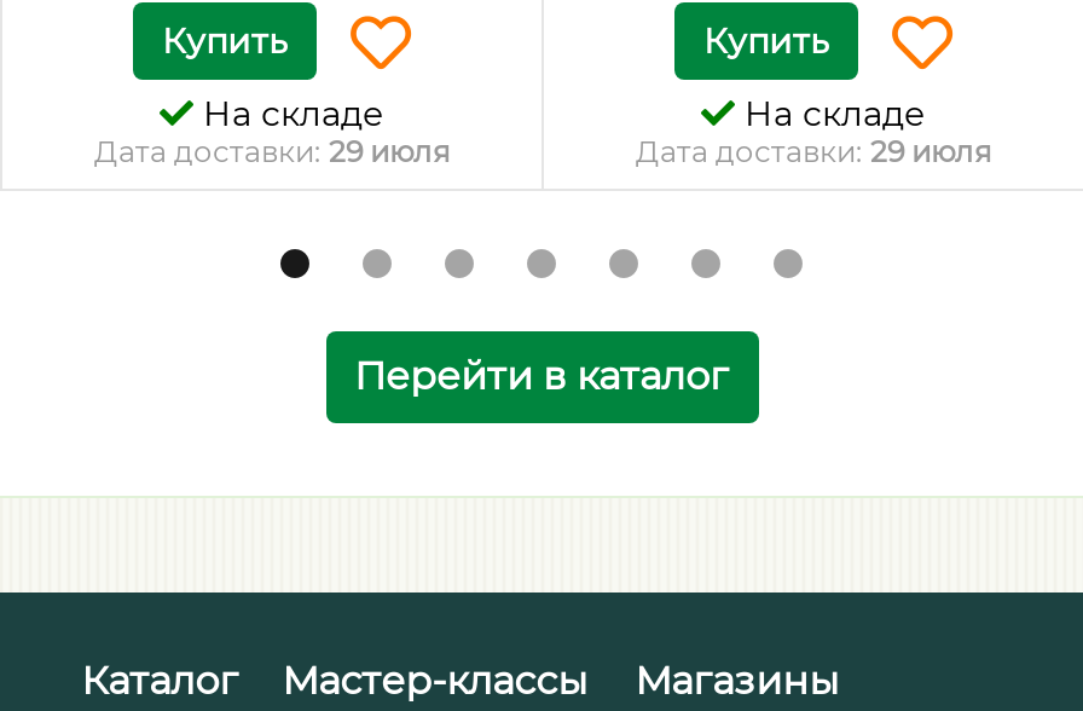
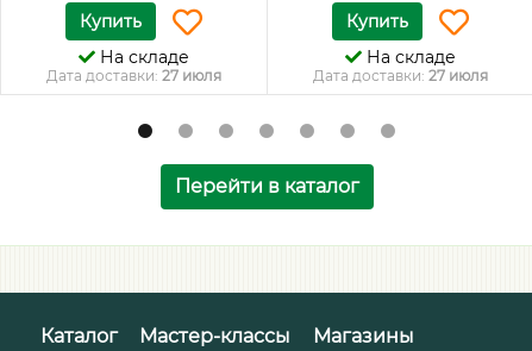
- Дата доставки: 29 июля
+ Дата доставки: 27 июля

- Дата доставки: 29 июля
+ Дата доставки: 27 июля
